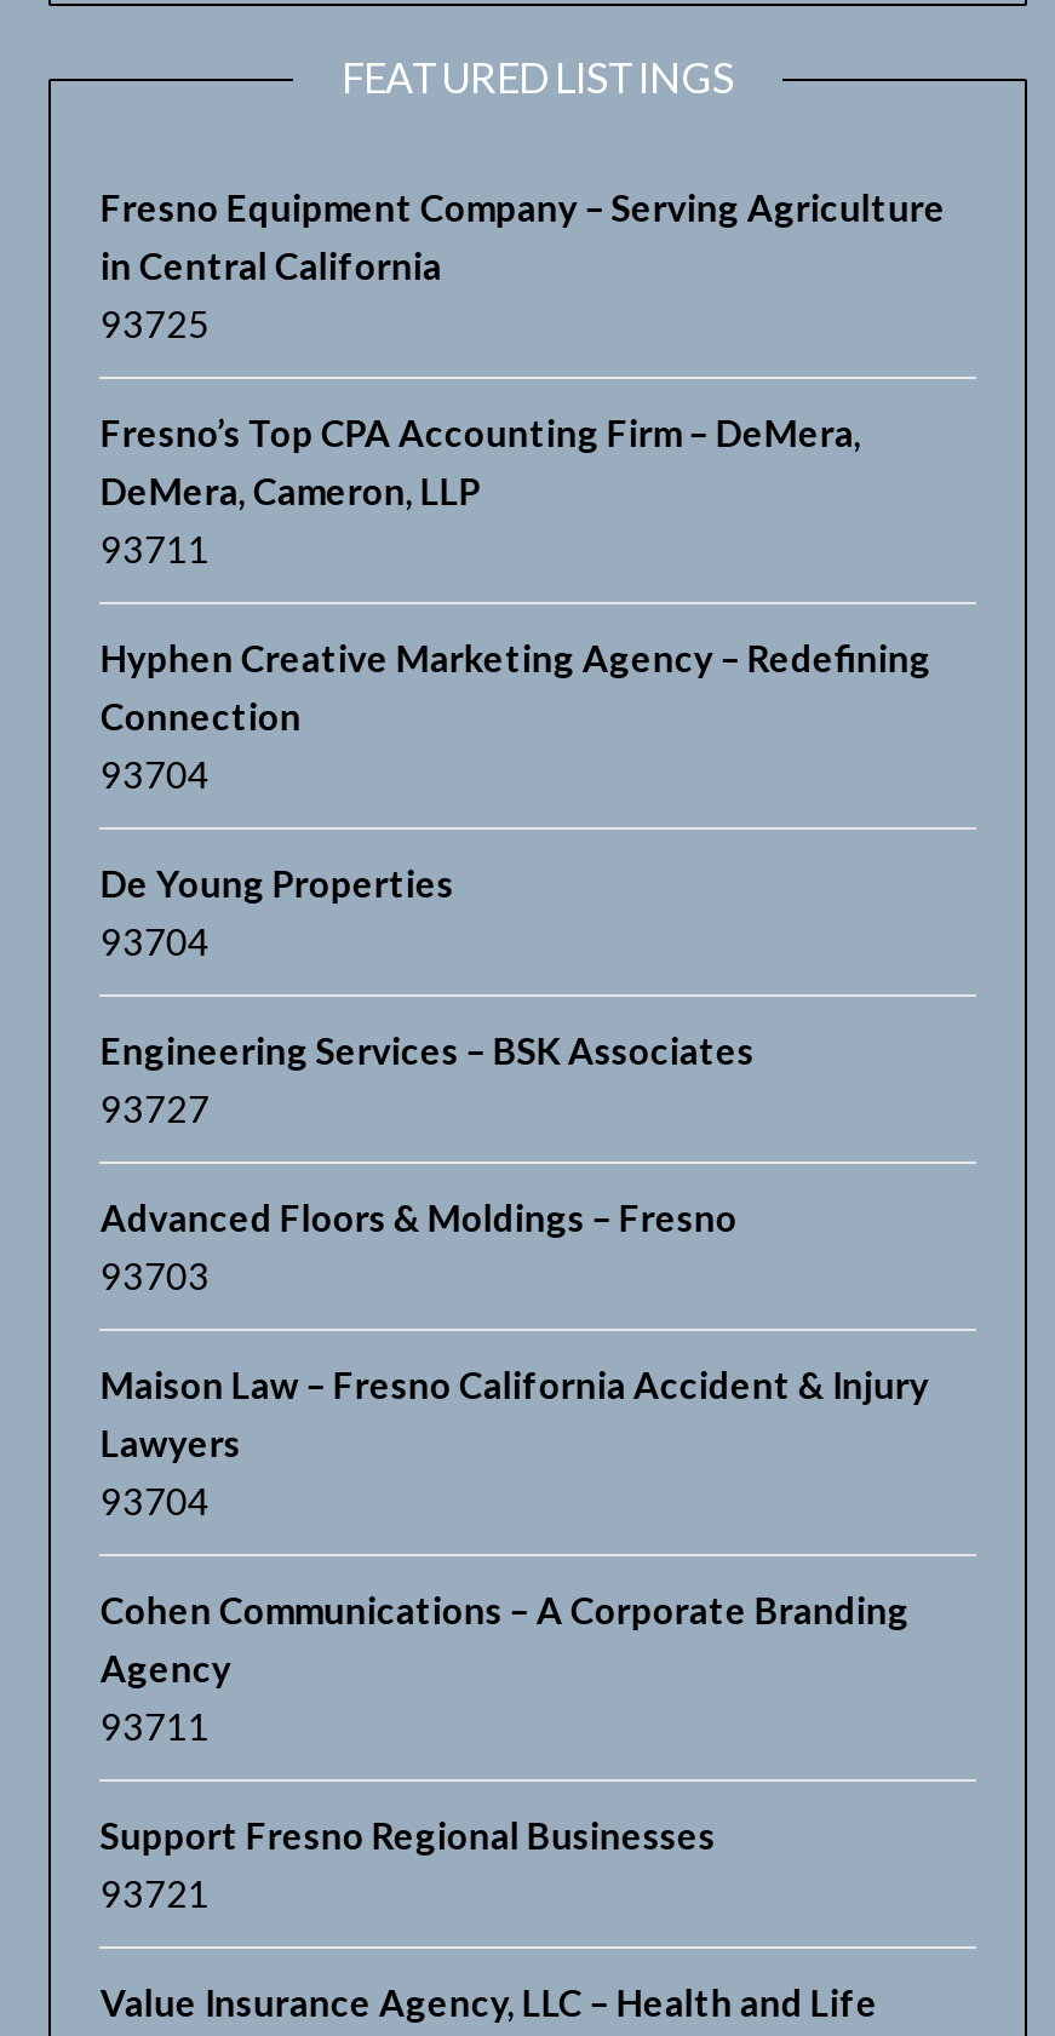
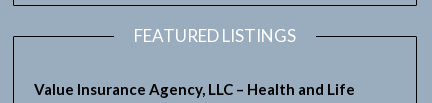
- Fresno Equipment Company – Serving Agriculture
- in Central California
- 93725
- Fresno’s Top CPA Accounting Firm – DeMera,
- DeMera, Cameron, LLP
- 93711
- Hyphen Creative Marketing Agency – Redefining
- Connection
- 93704
- De Young Properties
- 93704
- Engineering Services – BSK Associates
- 93727
- Advanced Floors & Moldings – Fresno
- 93703
- Maison Law – Fresno California Accident & Injury
- Lawyers
- 93704
- Cohen Communications – A Corporate Branding
- Agency
- 93711
- Support Fresno Regional Businesses
- 93721
